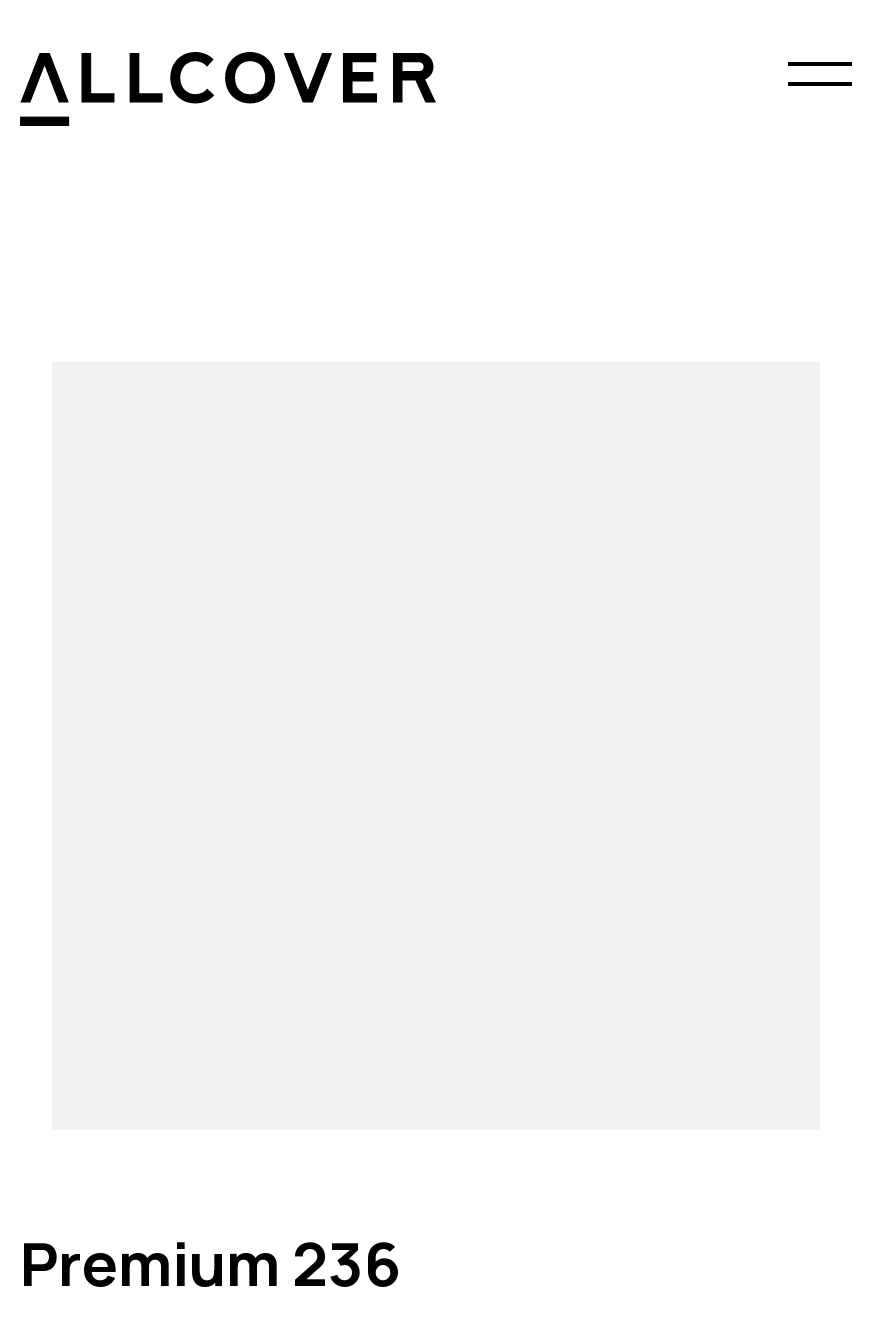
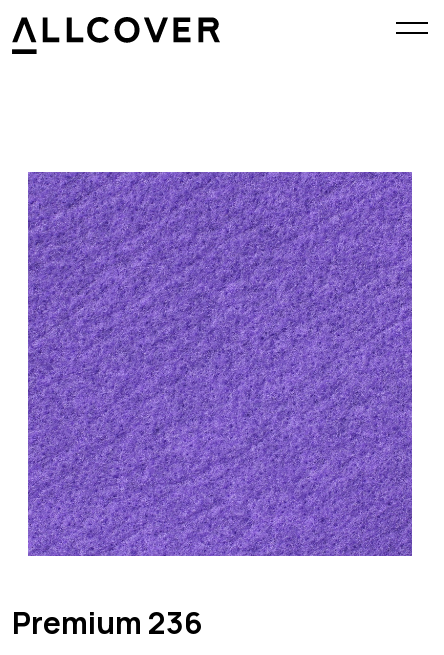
+ [image]
